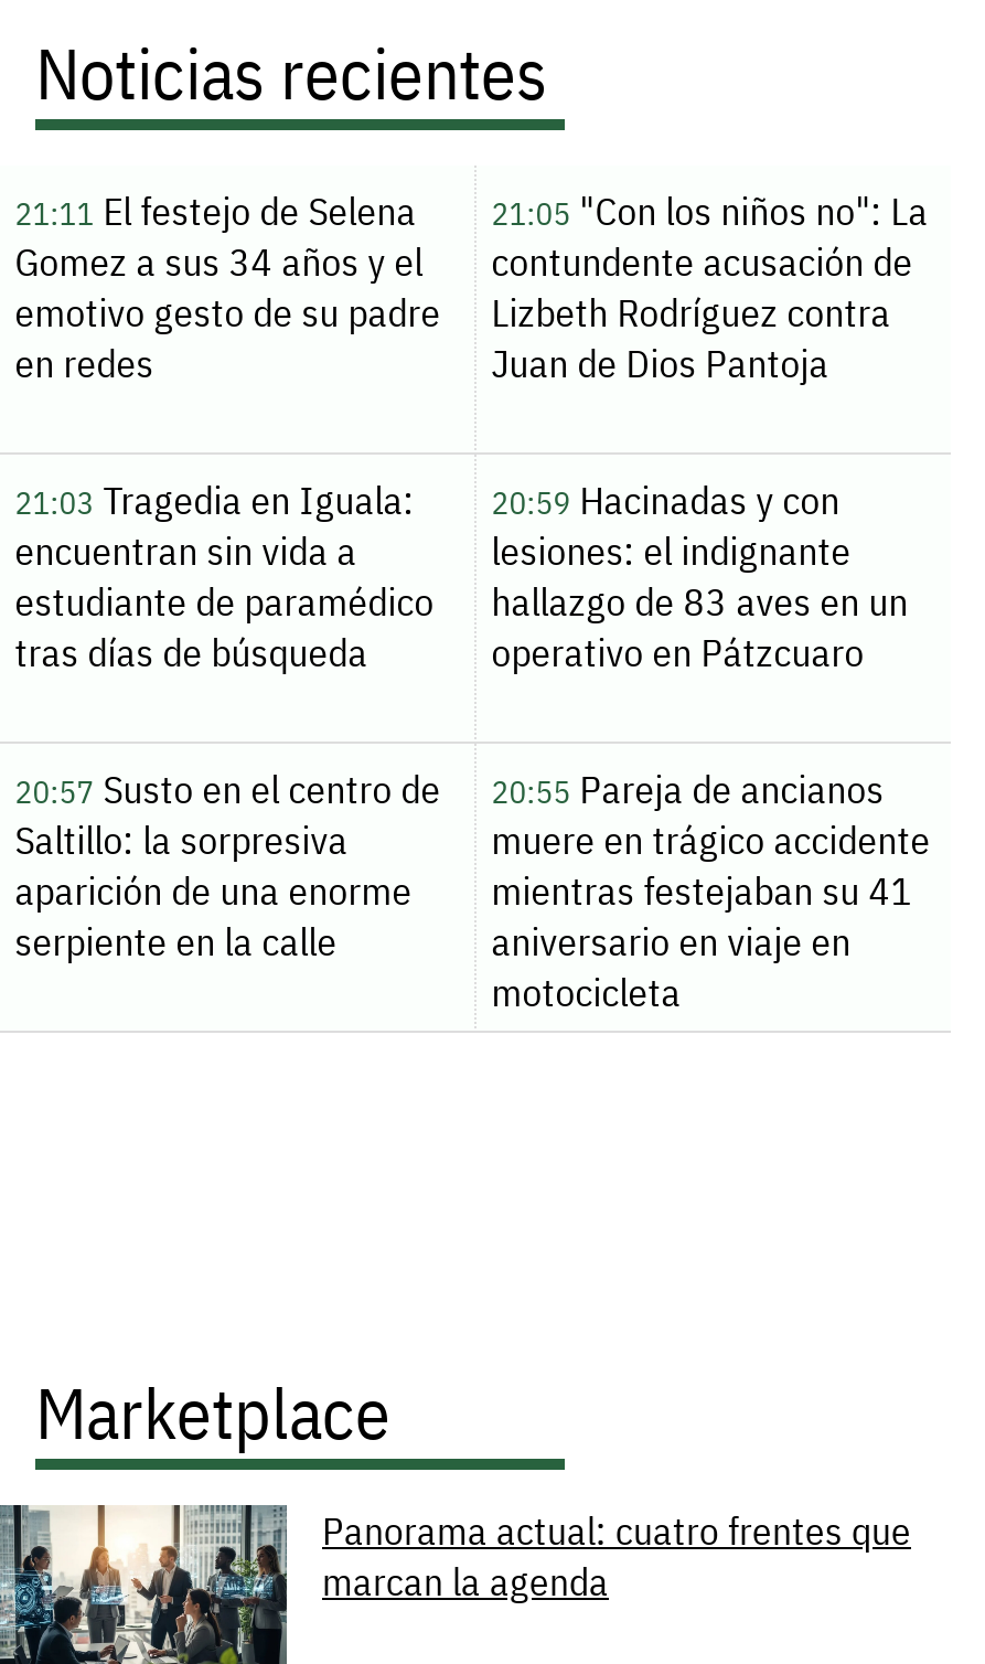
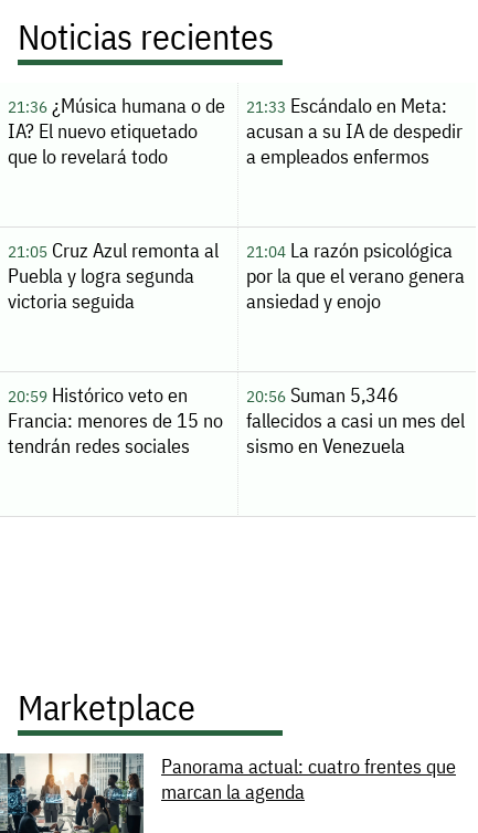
- 21:11 El festejo de Selena
- Gomez a sus 34 años y el
- emotivo gesto de su padre
- en redes
+ 21:36 ¿Música humana o de
+ IA? El nuevo etiquetado
+ que lo revelará todo

- 21:05 "Con los niños no": La
- contundente acusación de
- Lizbeth Rodríguez contra
- Juan de Dios Pantoja
+ 21:33 Escándalo en Meta:
+ acusan a su IA de despedir
+ a empleados enfermos

- 21:03 Tragedia en Iguala:
- encuentran sin vida a
- estudiante de paramédico
- tras días de búsqueda
+ 21:05 Cruz Azul remonta al
+ Puebla y logra segunda
+ victoria seguida

- 20:59 Hacinadas y con
- lesiones: el indignante
- hallazgo de 83 aves en un
- operativo en Pátzcuaro
+ 21:04 La razón psicológica
+ por la que el verano genera
+ ansiedad y enojo

- 20:57 Susto en el centro de
- Saltillo: la sorpresiva
- aparición de una enorme
- serpiente en la calle
+ 20:59 Histórico veto en
+ Francia: menores de 15 no
+ tendrán redes sociales

- 20:55 Pareja de ancianos
- muere en trágico accidente
- mientras festejaban su 41
- aniversario en viaje en
- motocicleta
+ 20:56 Suman 5,346
+ fallecidos a casi un mes del
+ sismo en Venezuela
